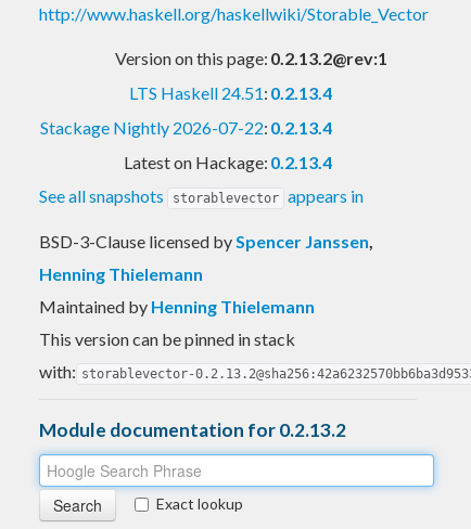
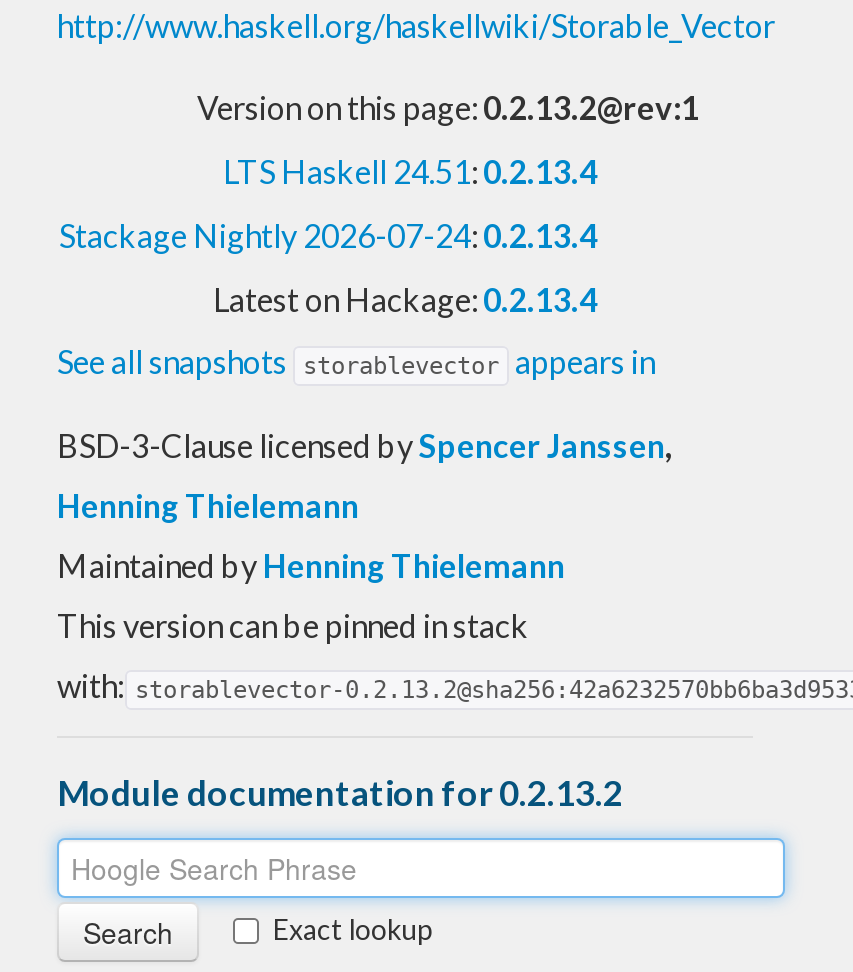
- Stackage Nightly 2026-07-22: 0.2.13.4
+ Stackage Nightly 2026-07-24: 0.2.13.4
